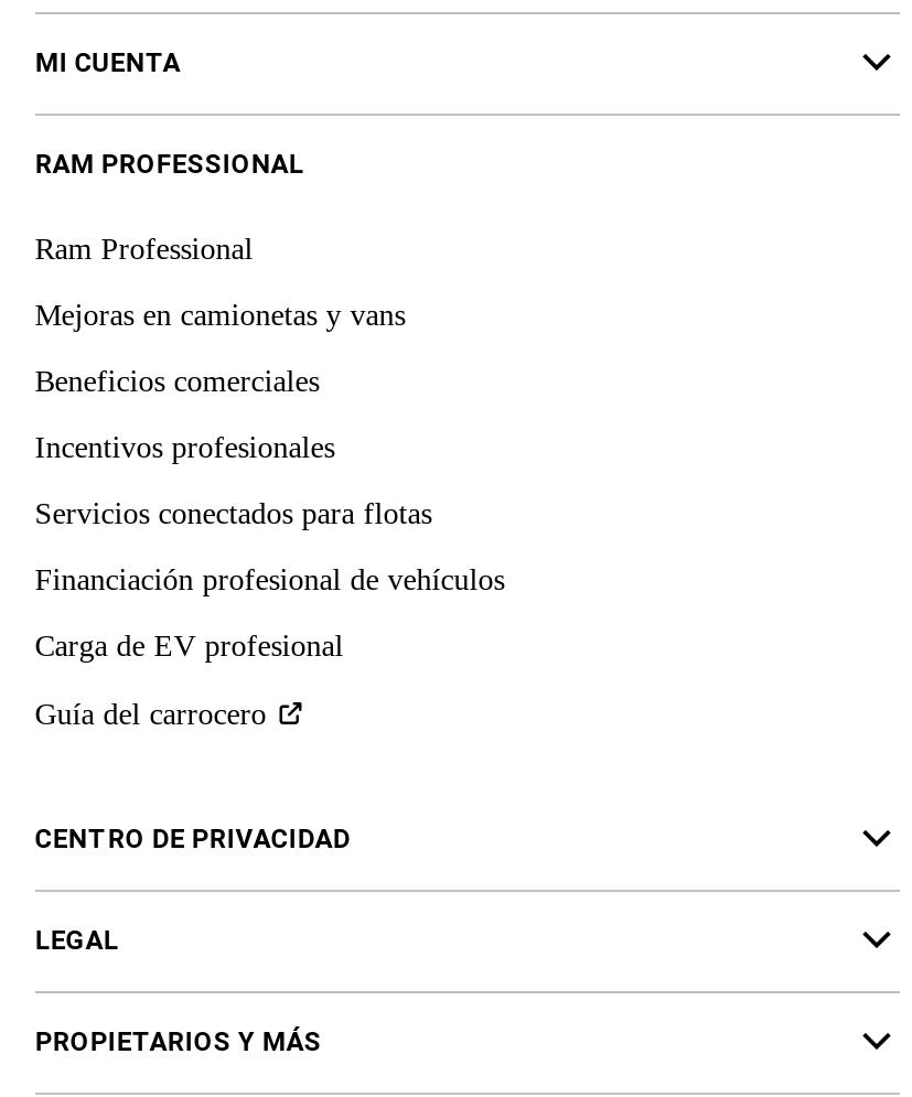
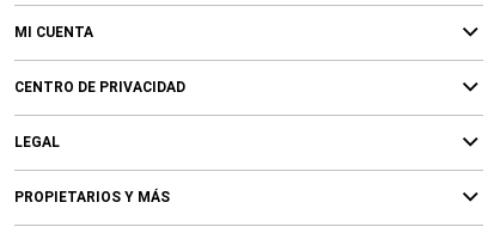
- RAM PROFESSIONAL
- Ram Professional
- Mejoras en camionetas y vans
- Beneficios comerciales
- Incentivos profesionales
- Servicios conectados para flotas
- Financiación profesional de vehículos
- Carga de EV profesional
- Guía del carrocero
